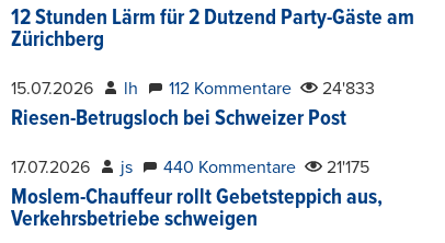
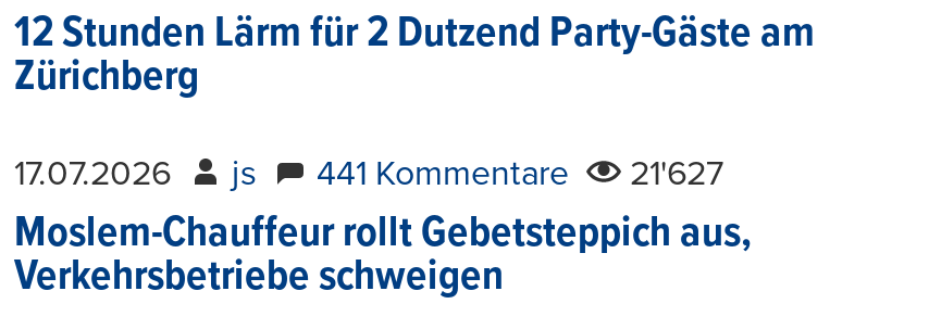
- 15.07.2026
- lh
- 112 Kommentare
- 24'833
- Riesen-Betrugsloch bei Schweizer Post

- 440 Kommentare
+ 441 Kommentare

- 21'175
+ 21'627
